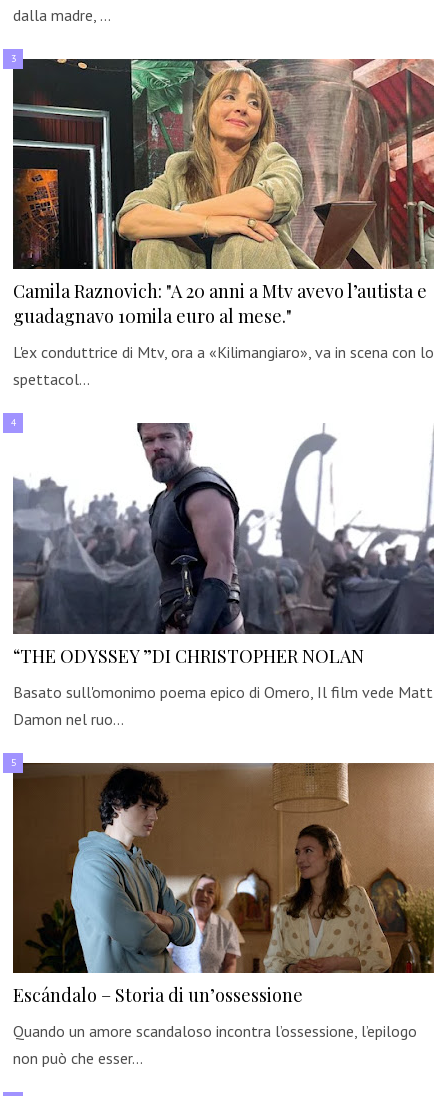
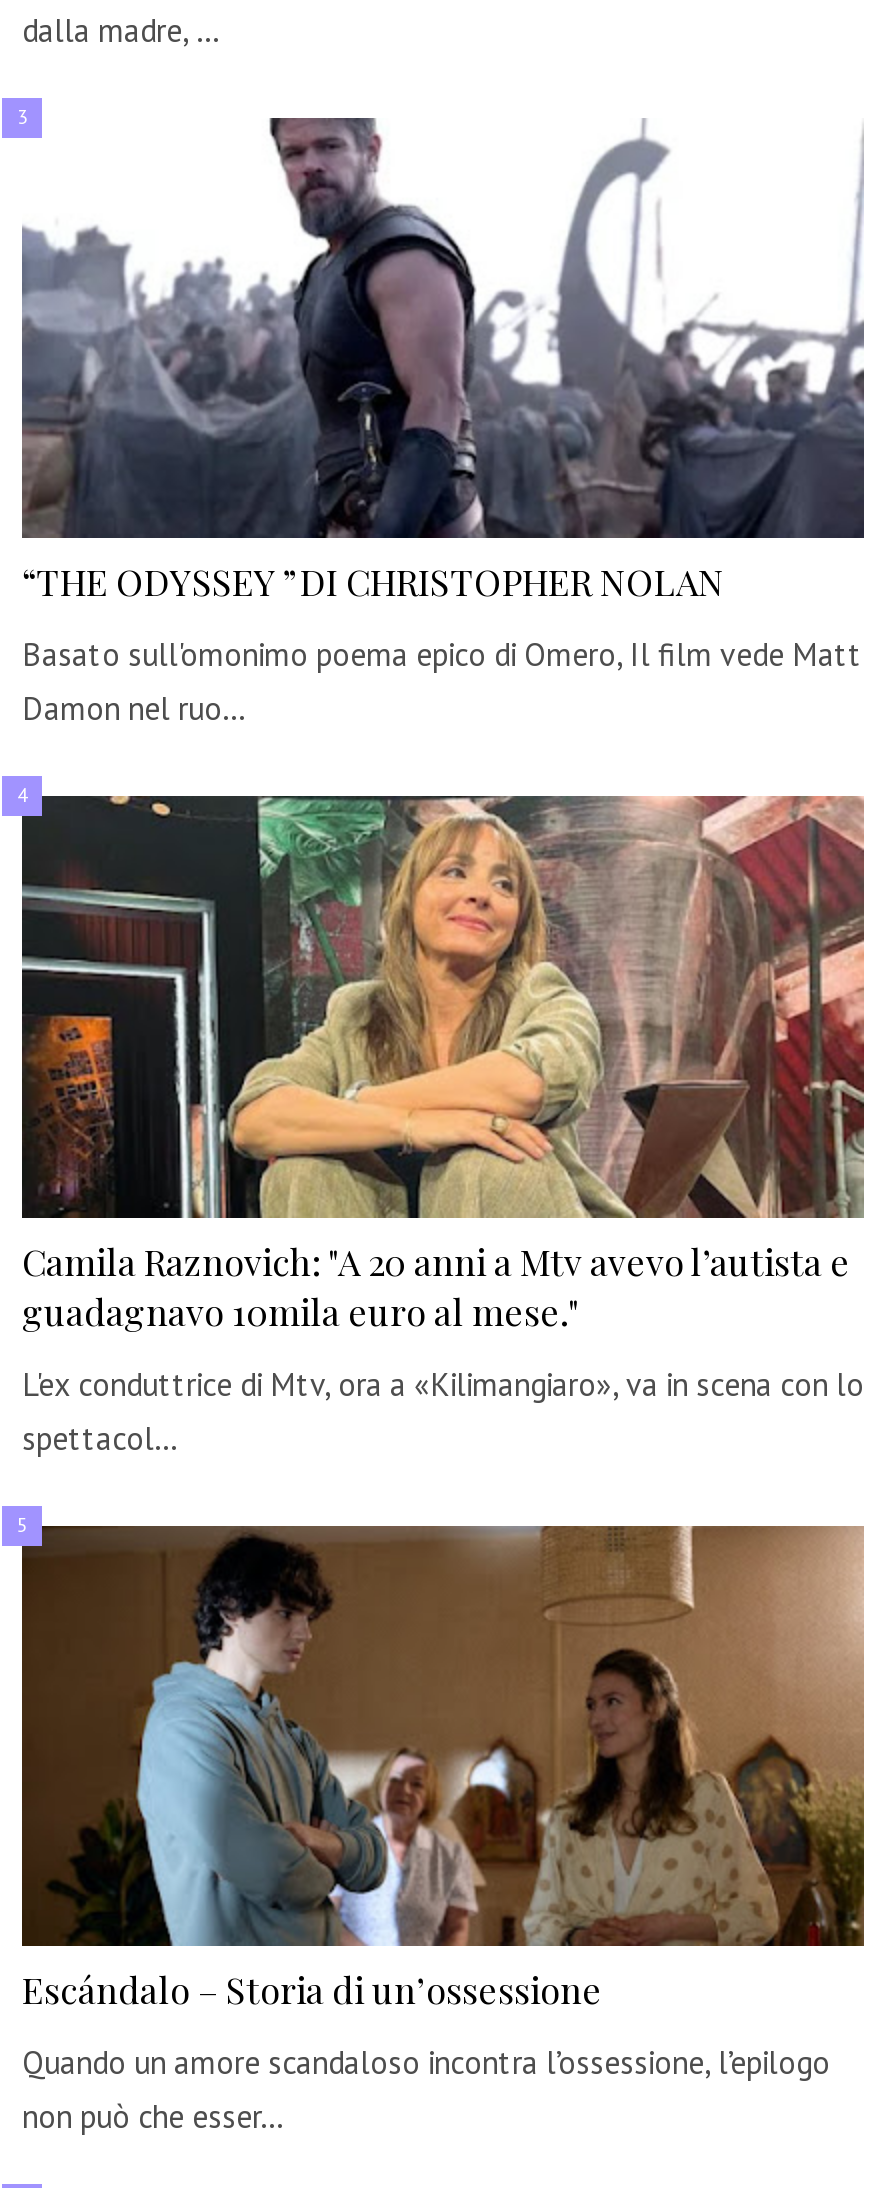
moved down: [image] | Camila Raznovich: "A 20 anni a Mtv avevo l’autista e | guadagnavo 10mila euro al mese." | L'ex conduttrice di Mtv, ora a «Kilimangiaro», va in scena con lo | spettacol…

moved up: [image] | “THE ODYSSEY ”DI CHRISTOPHER NOLAN | Basato sull'omonimo poema epico di Omero, Il film vede Matt | Damon nel ruo…
